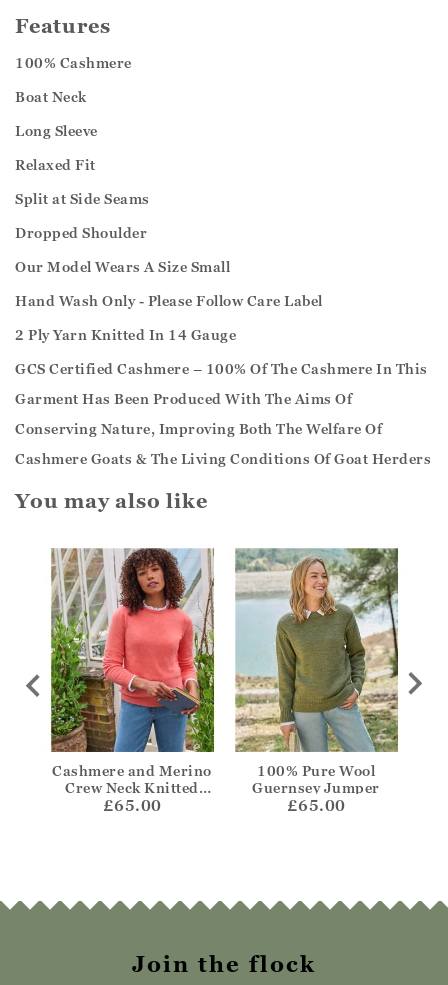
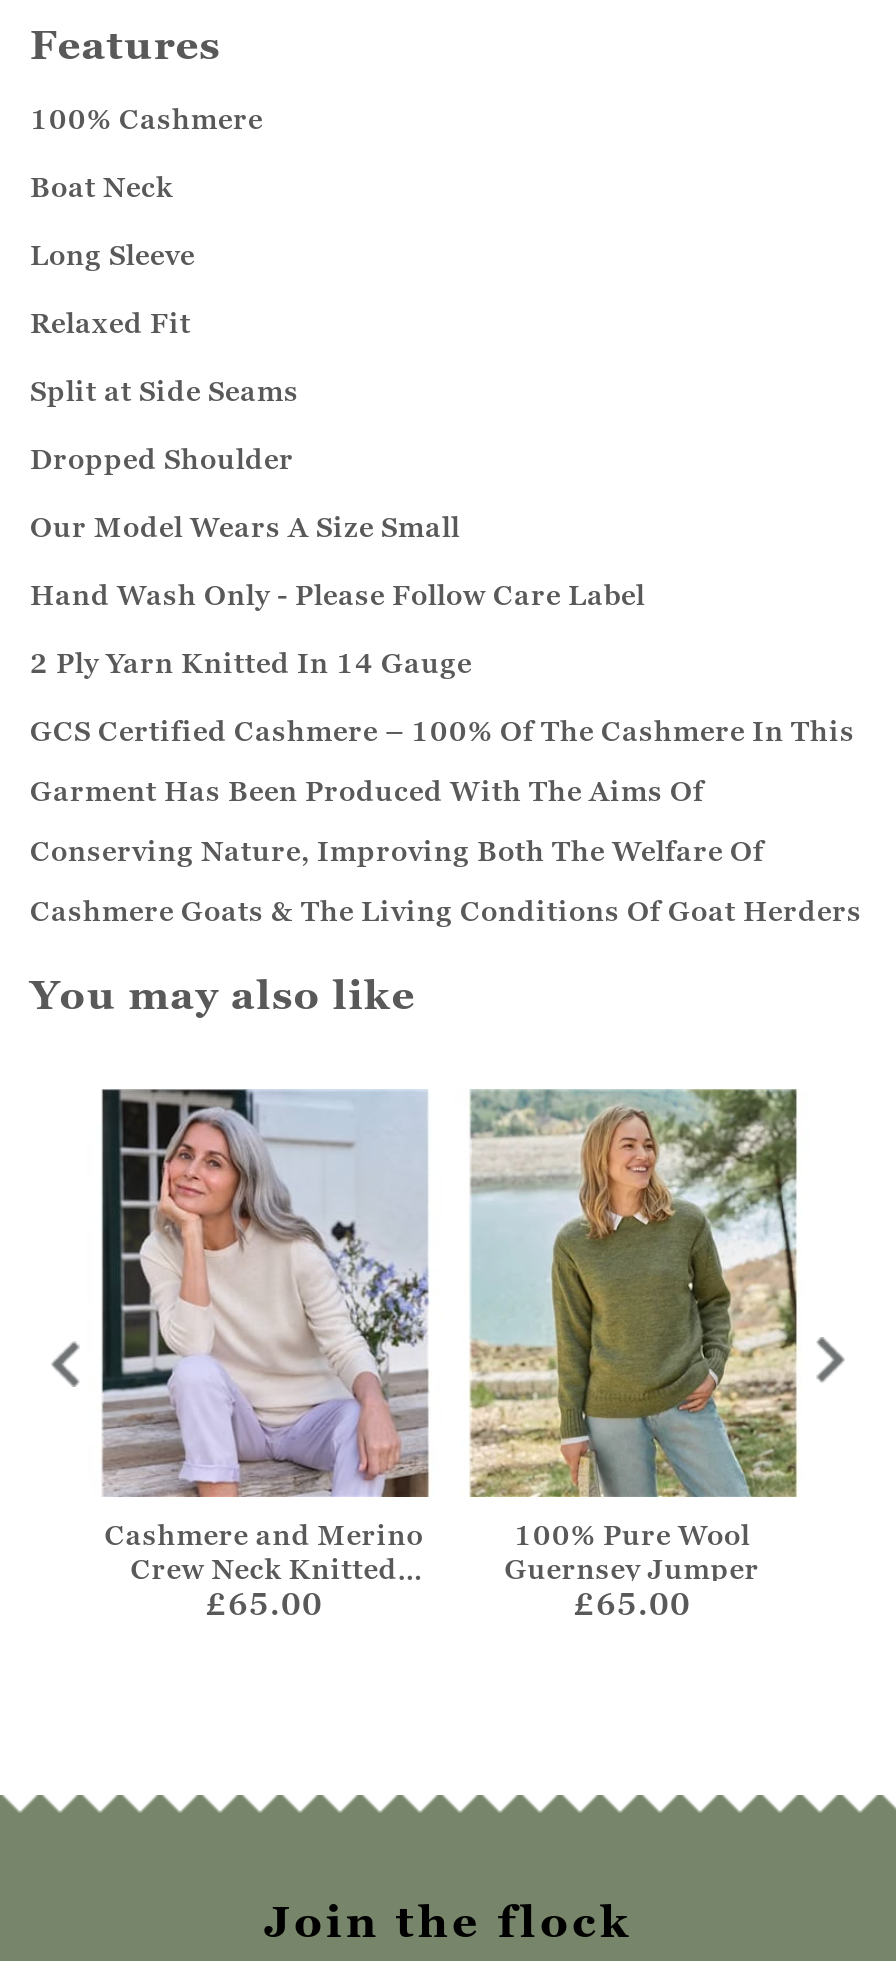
- [image]
+ [image]
